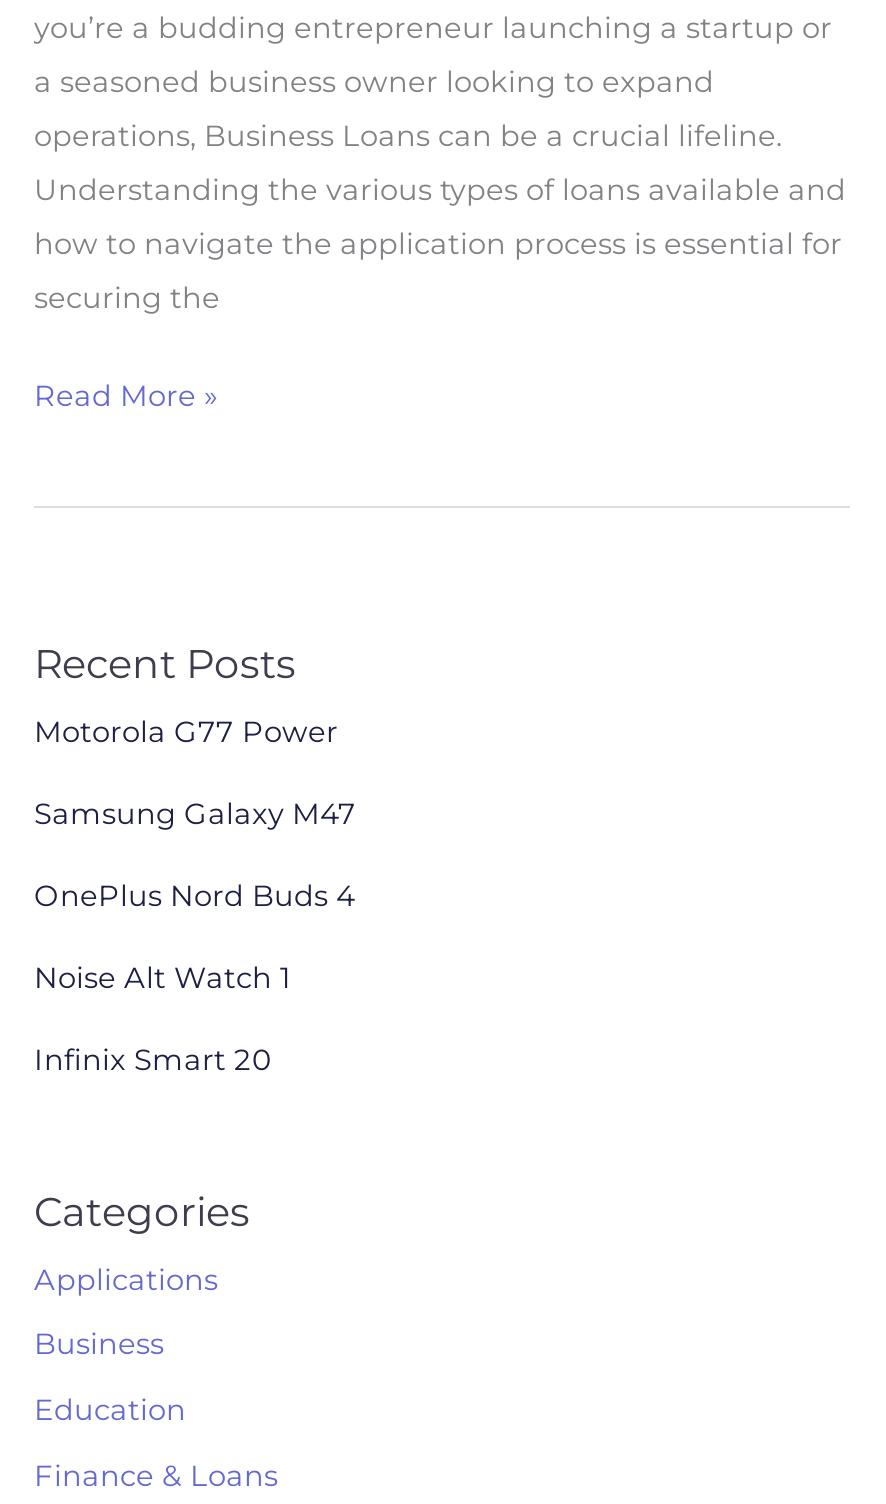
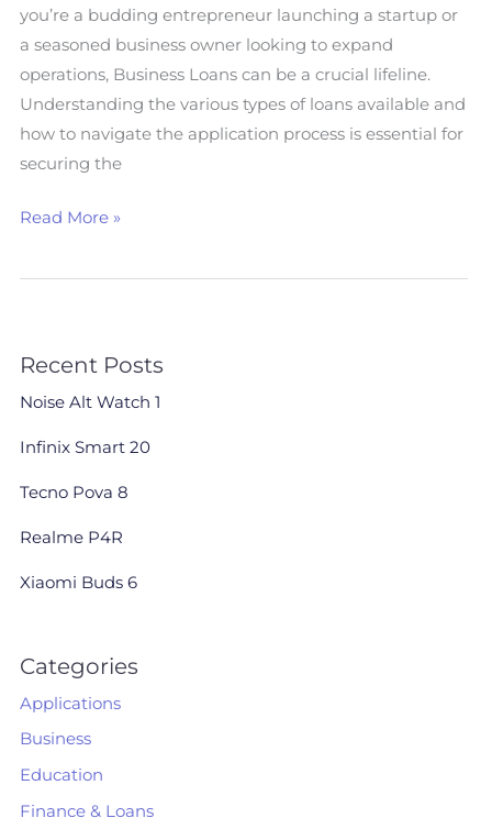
- Motorola G77 Power
- Samsung Galaxy M47
- OnePlus Nord Buds 4

moved up: Noise Alt Watch 1 | Infinix Smart 20

+ Tecno Pova 8
+ Realme P4R
+ Xiaomi Buds 6
